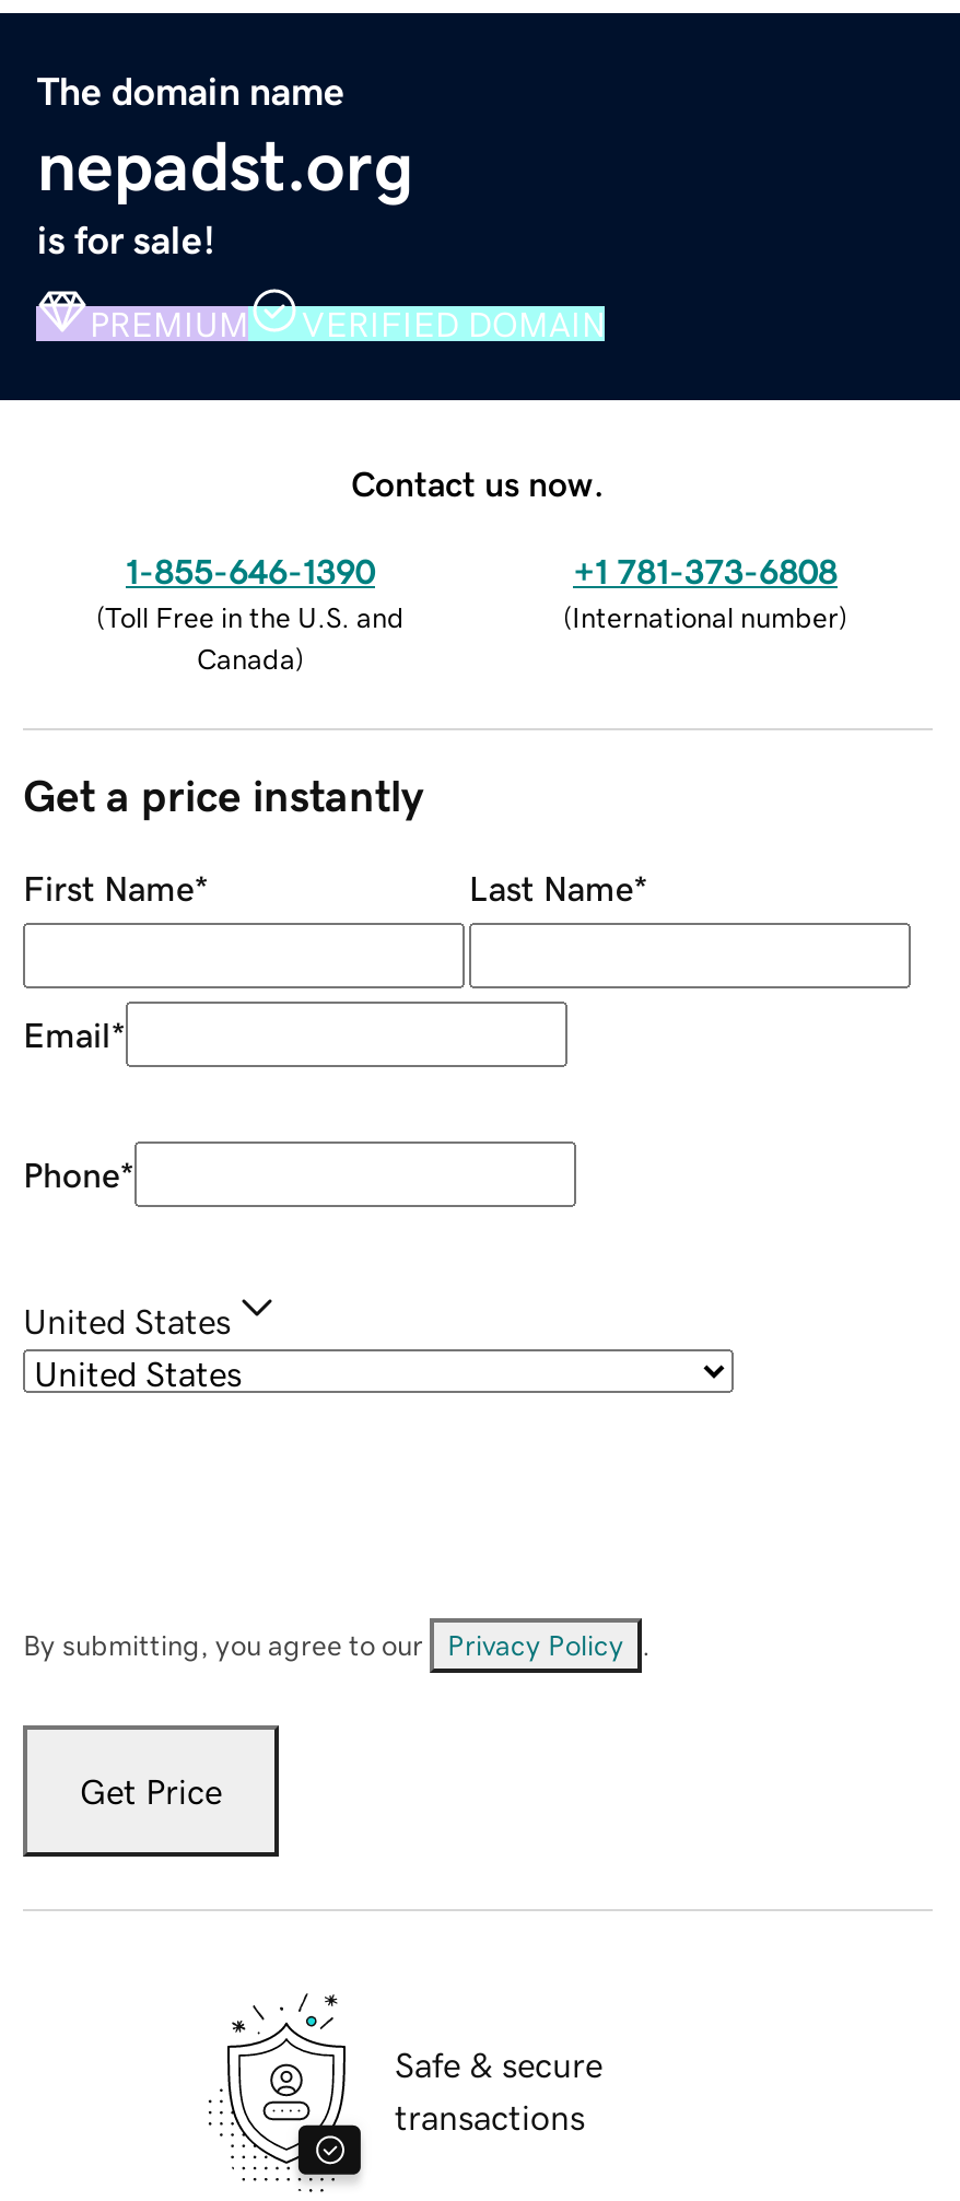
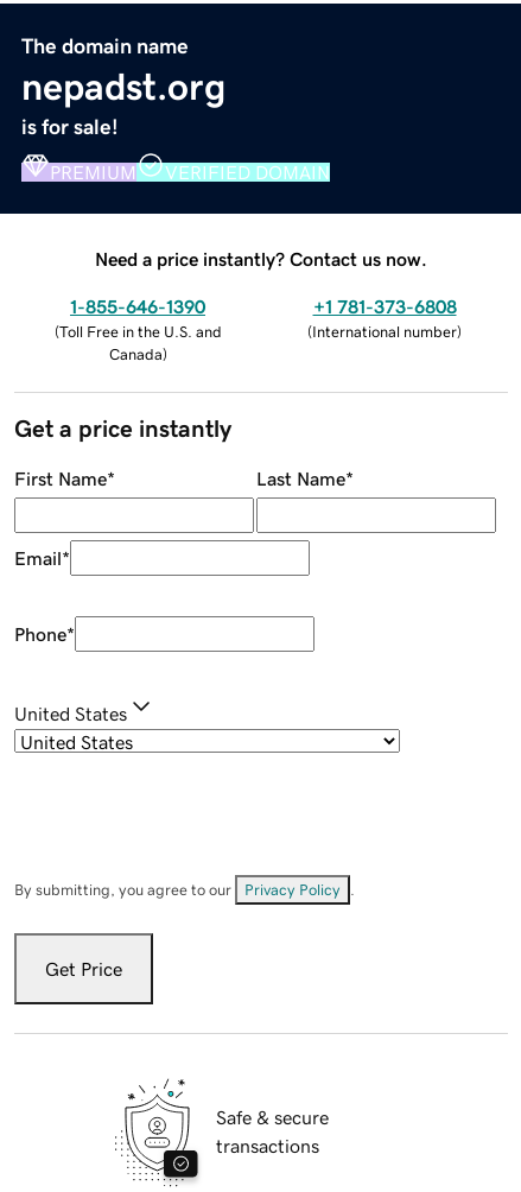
- Contact us now.
+ Need a price instantly? Contact us now.
